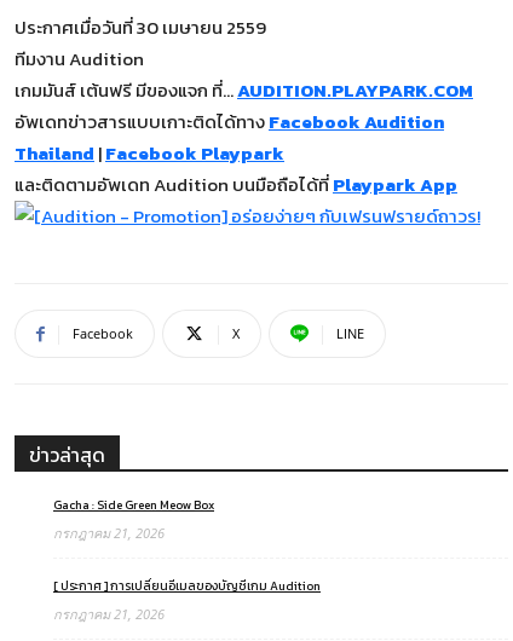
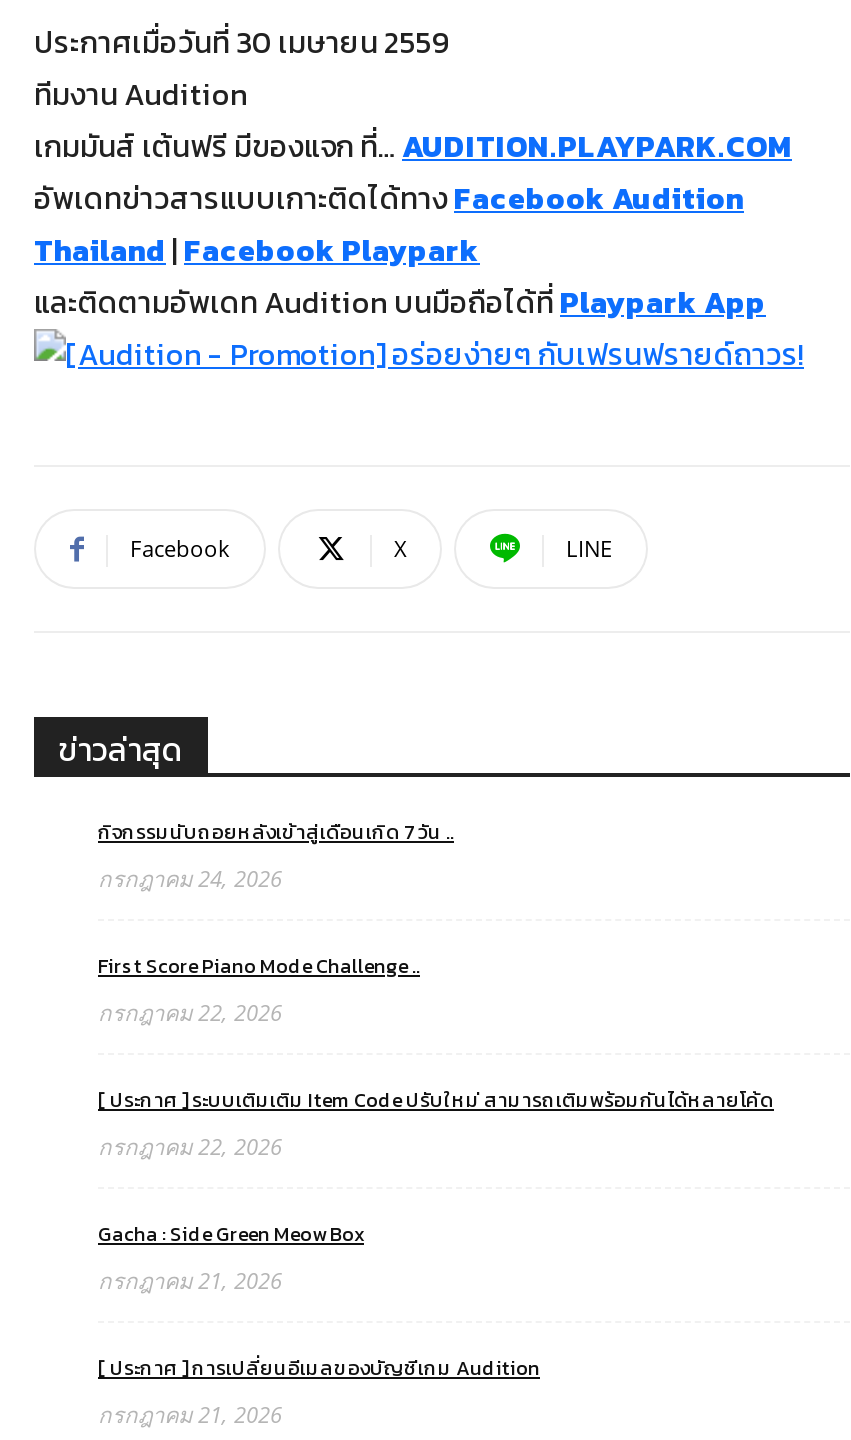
+ กิจกรรมนับถอยหลังเข้าสู่เดือนเกิด 7 วัน ..
+ กรกฎาคม 24, 2026
+ First Score Piano Mode Challenge ..
+ กรกฎาคม 22, 2026
+ [ ประกาศ ] ระบบเติมเติม Item Code ปรับใหม่ สามารถเติมพร้อมกันได้หลายโค้ด
+ กรกฎาคม 22, 2026
